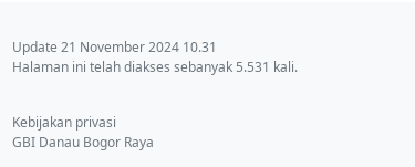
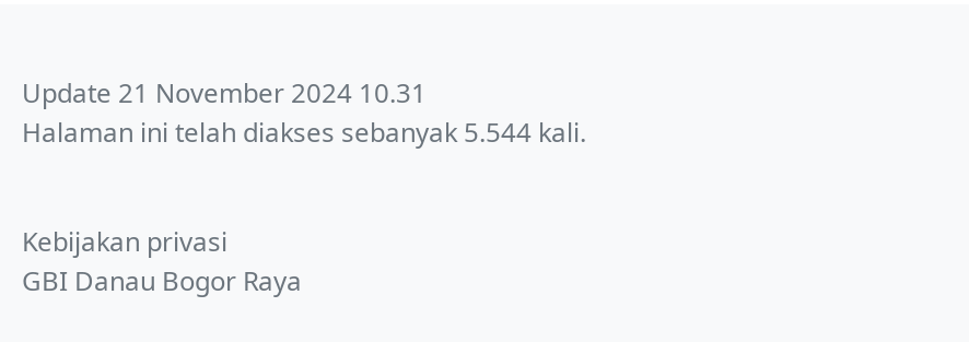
- Halaman ini telah diakses sebanyak 5.531 kali.
+ Halaman ini telah diakses sebanyak 5.544 kali.
